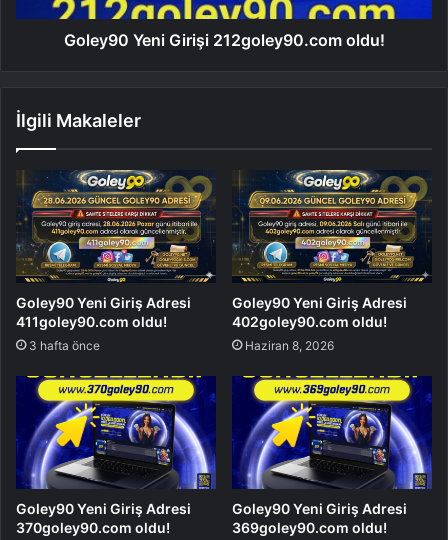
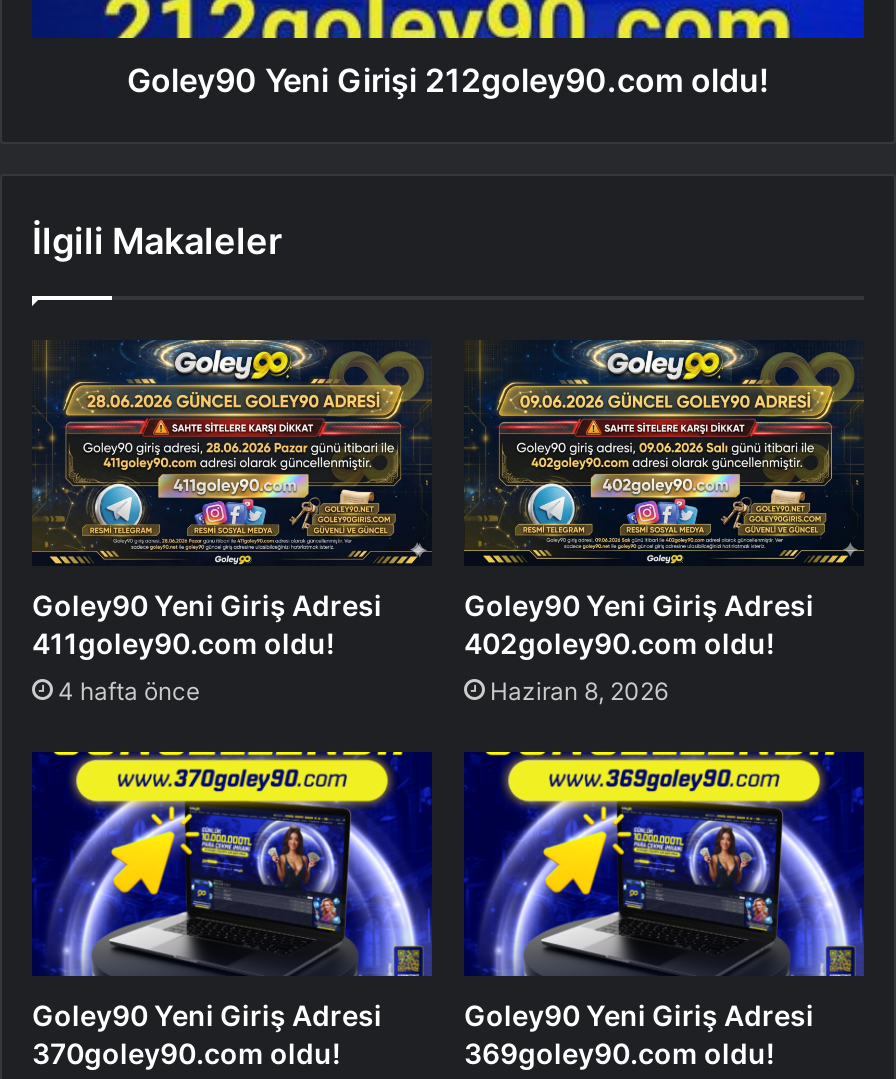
- 3 hafta önce
+ 4 hafta önce
